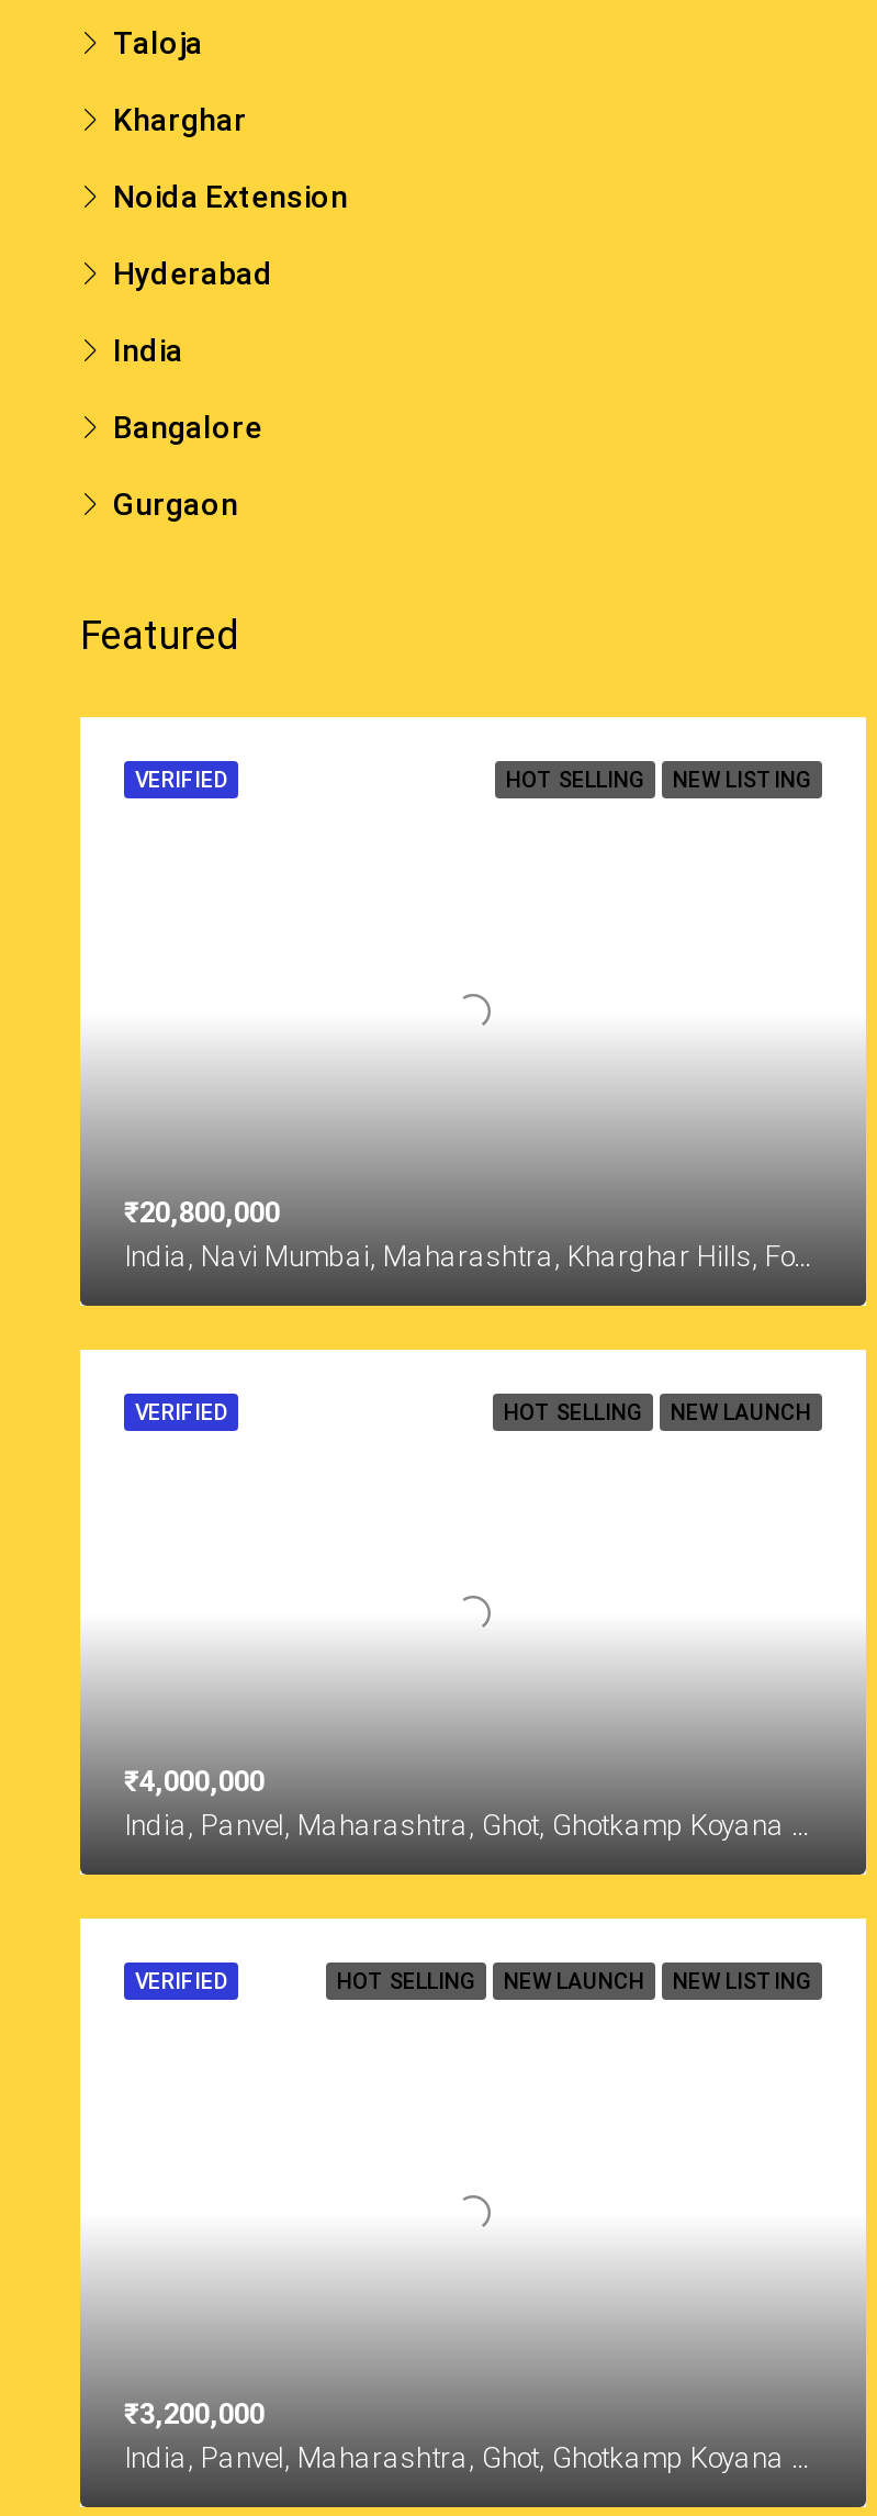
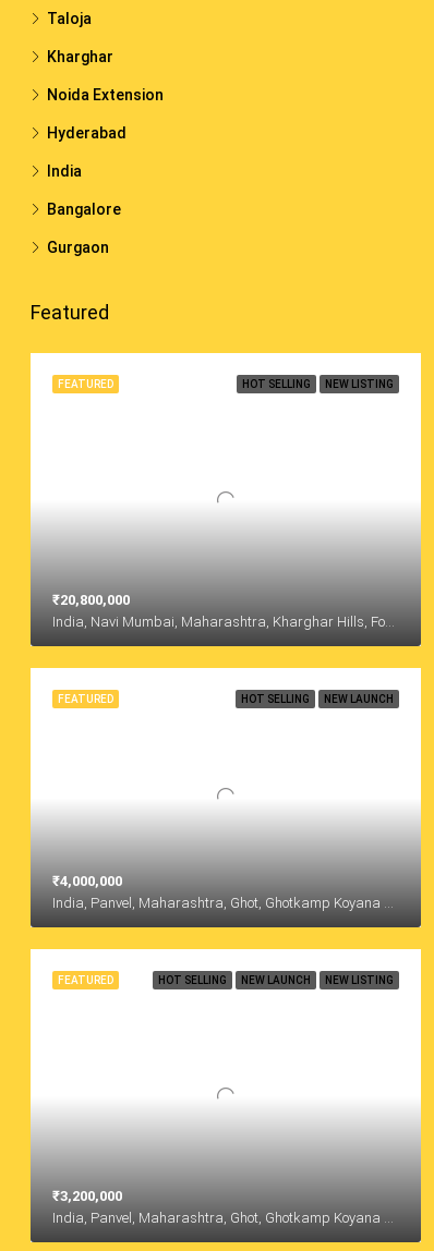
- VERIFIED
+ FEATURED

- VERIFIED
+ FEATURED

- VERIFIED
+ FEATURED
